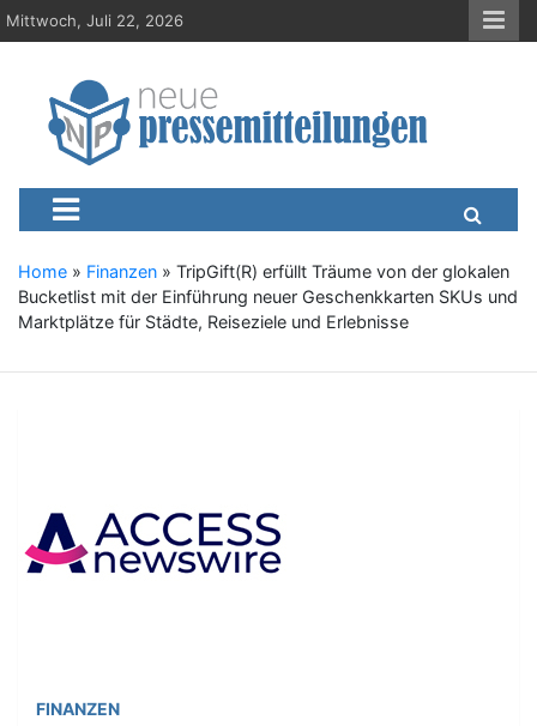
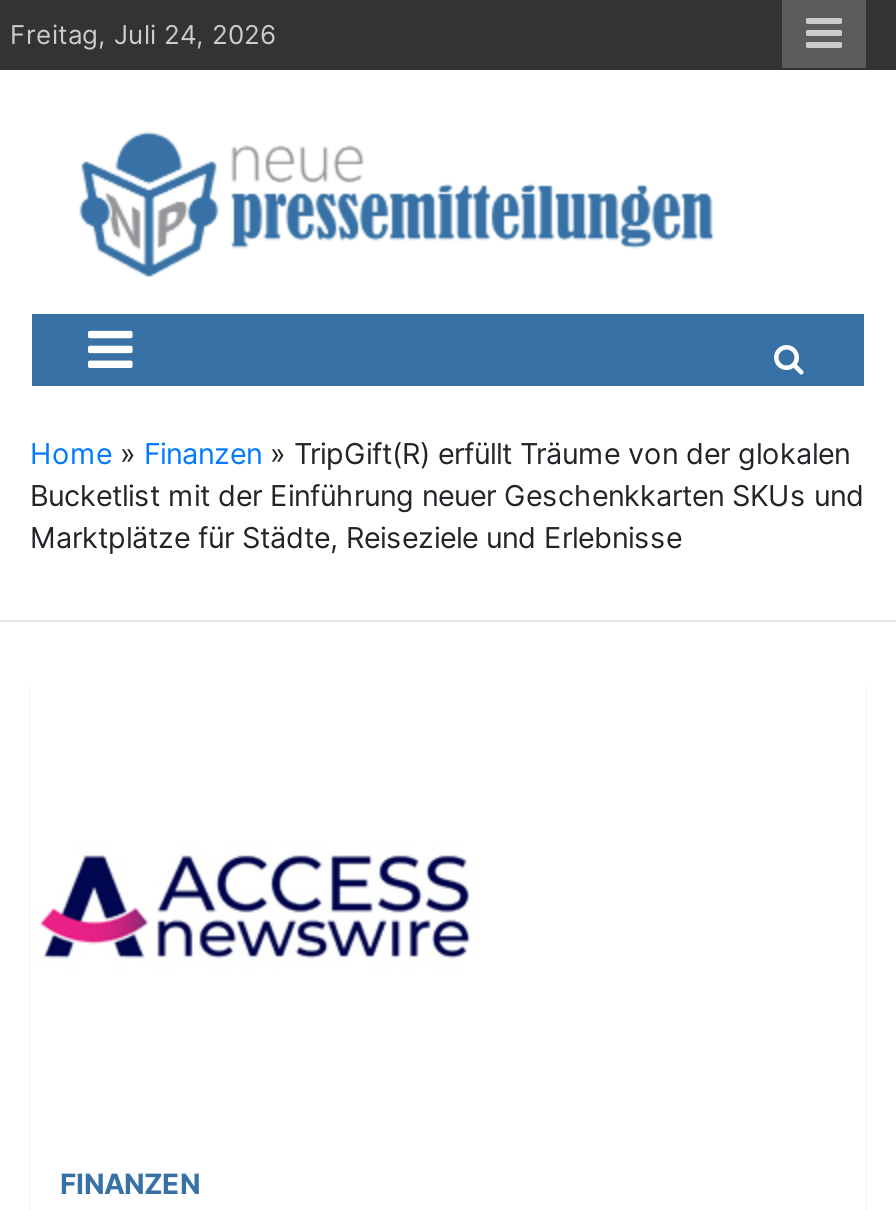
- Mittwoch, Juli 22, 2026
+ Freitag, Juli 24, 2026
